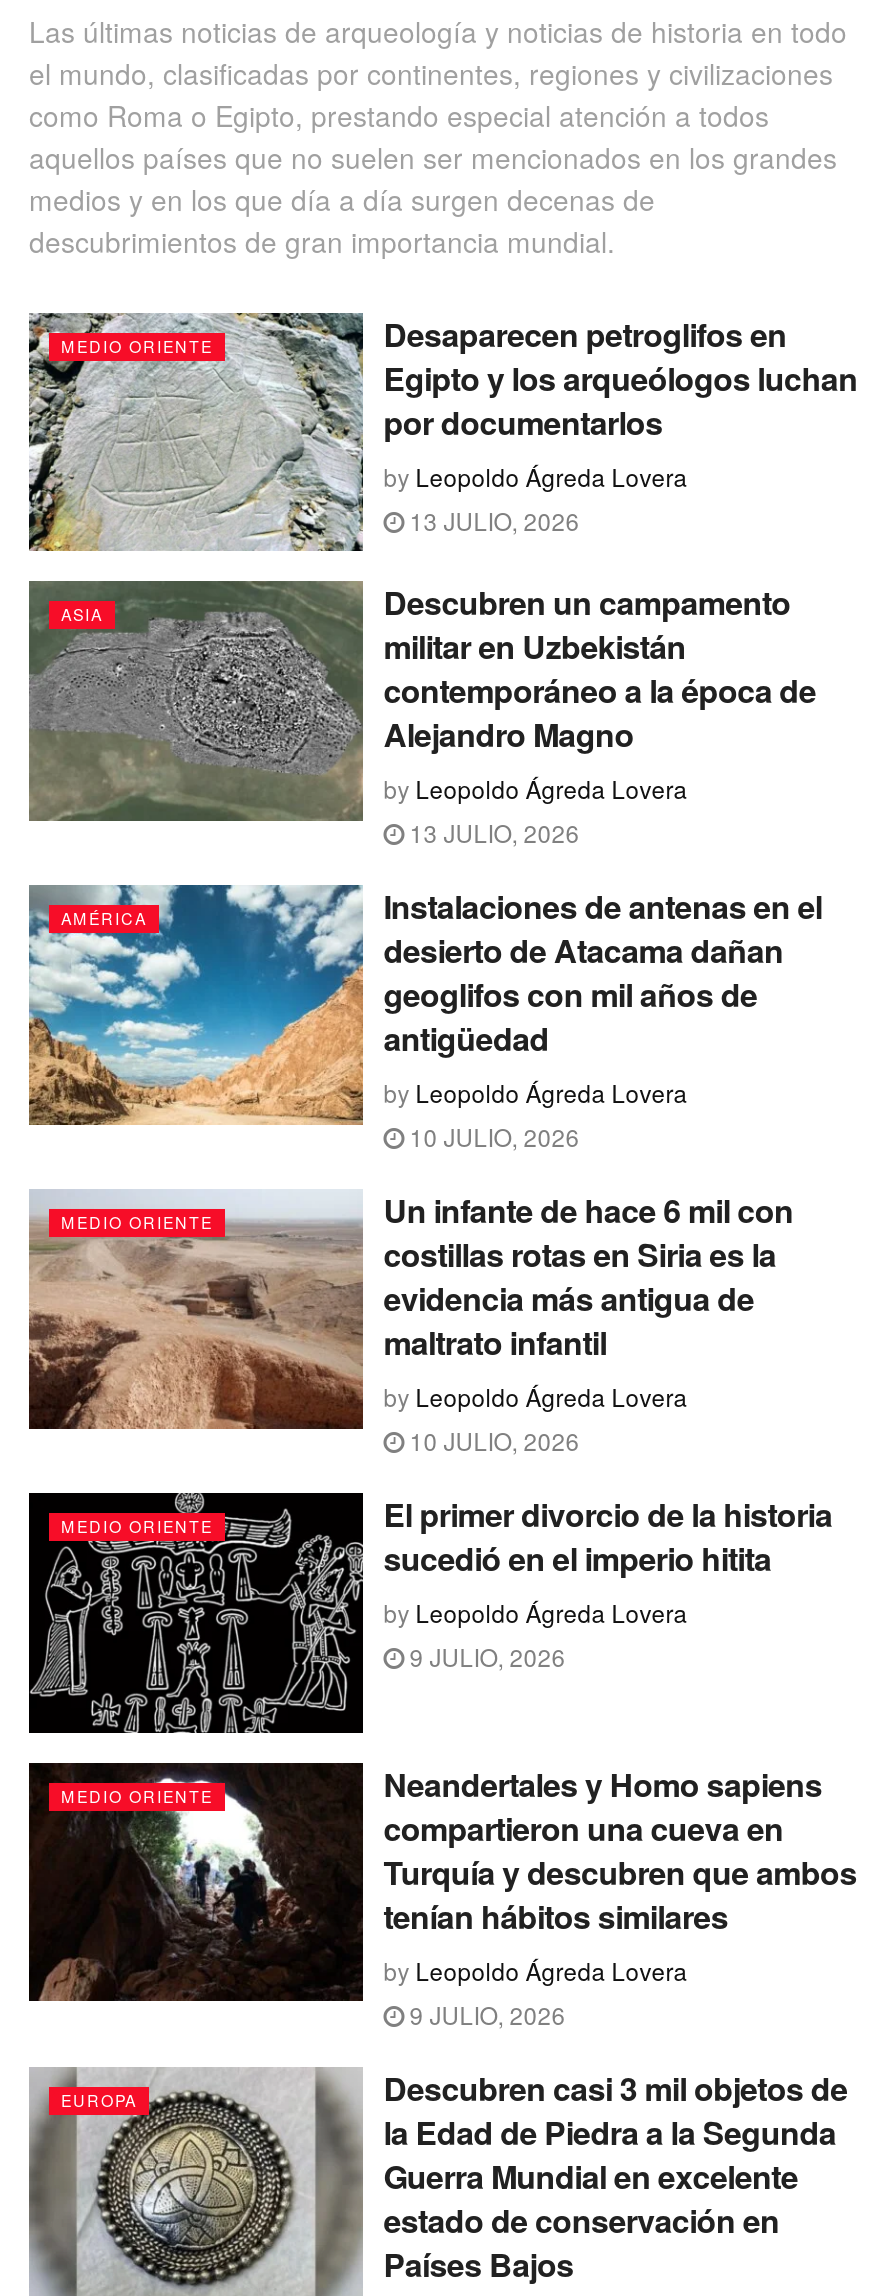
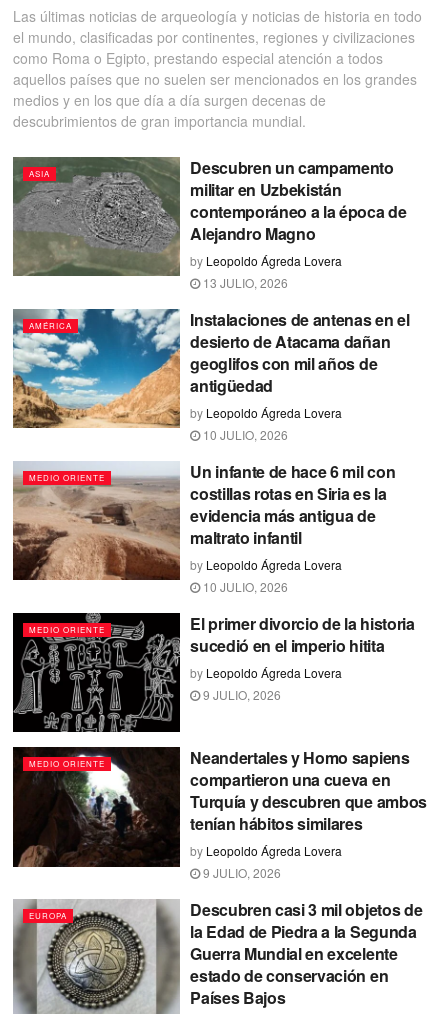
- [image]
- MEDIO ORIENTE
- Desaparecen petroglifos en
- Egipto y los arqueólogos luchan
- por documentarlos
- by Leopoldo Ágreda Lovera
- 13 JULIO, 2026
